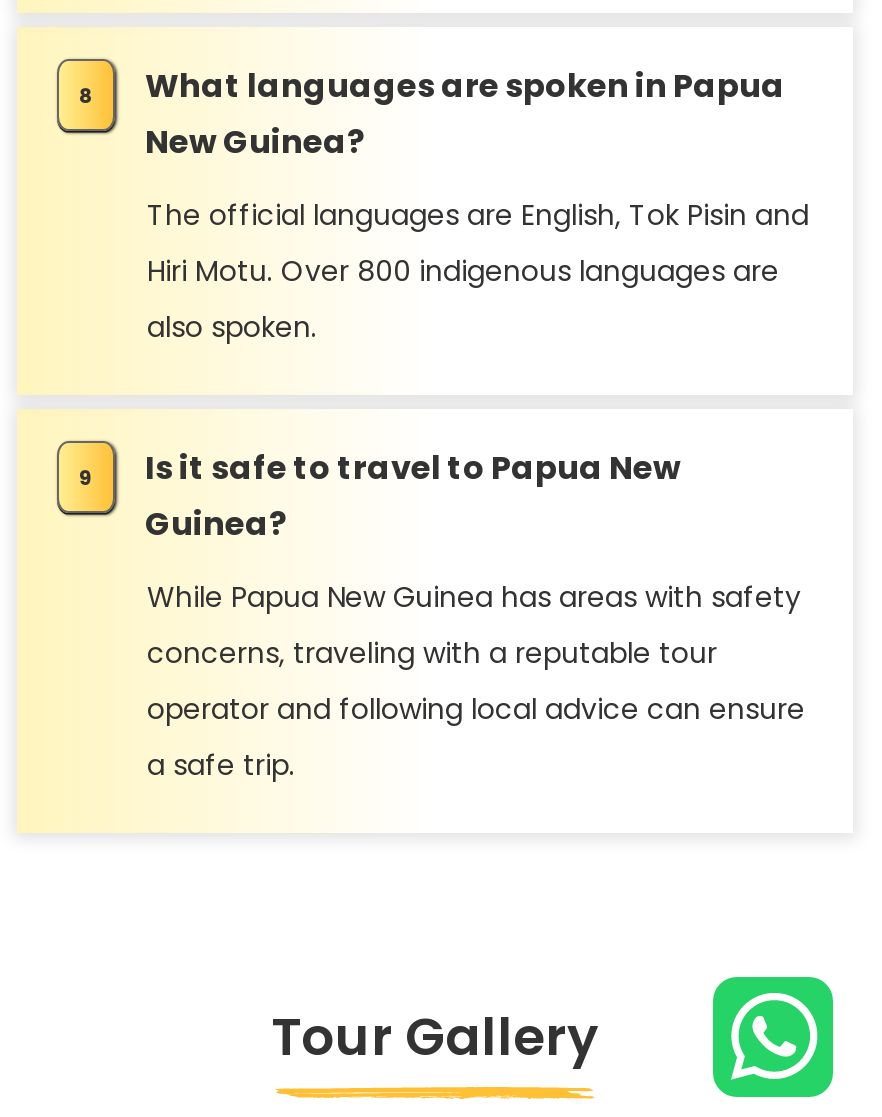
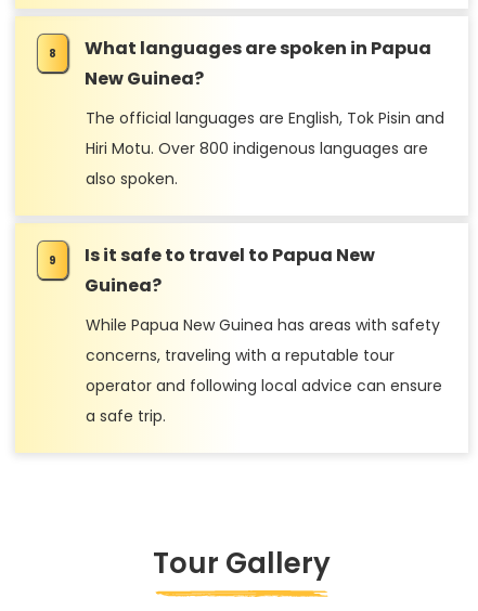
- [image]
